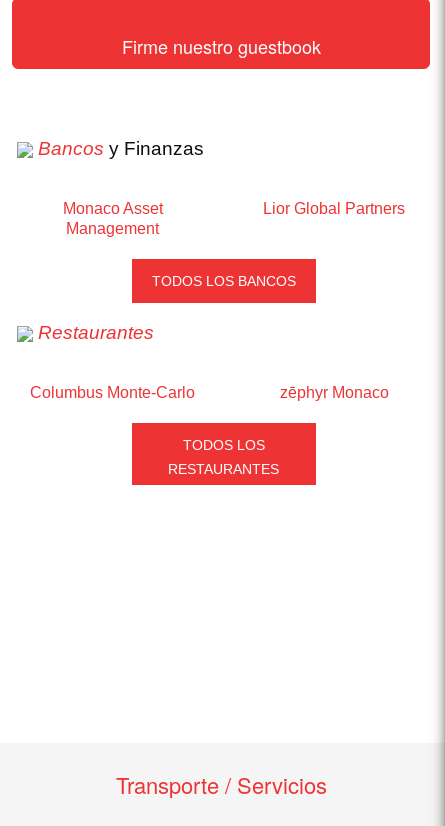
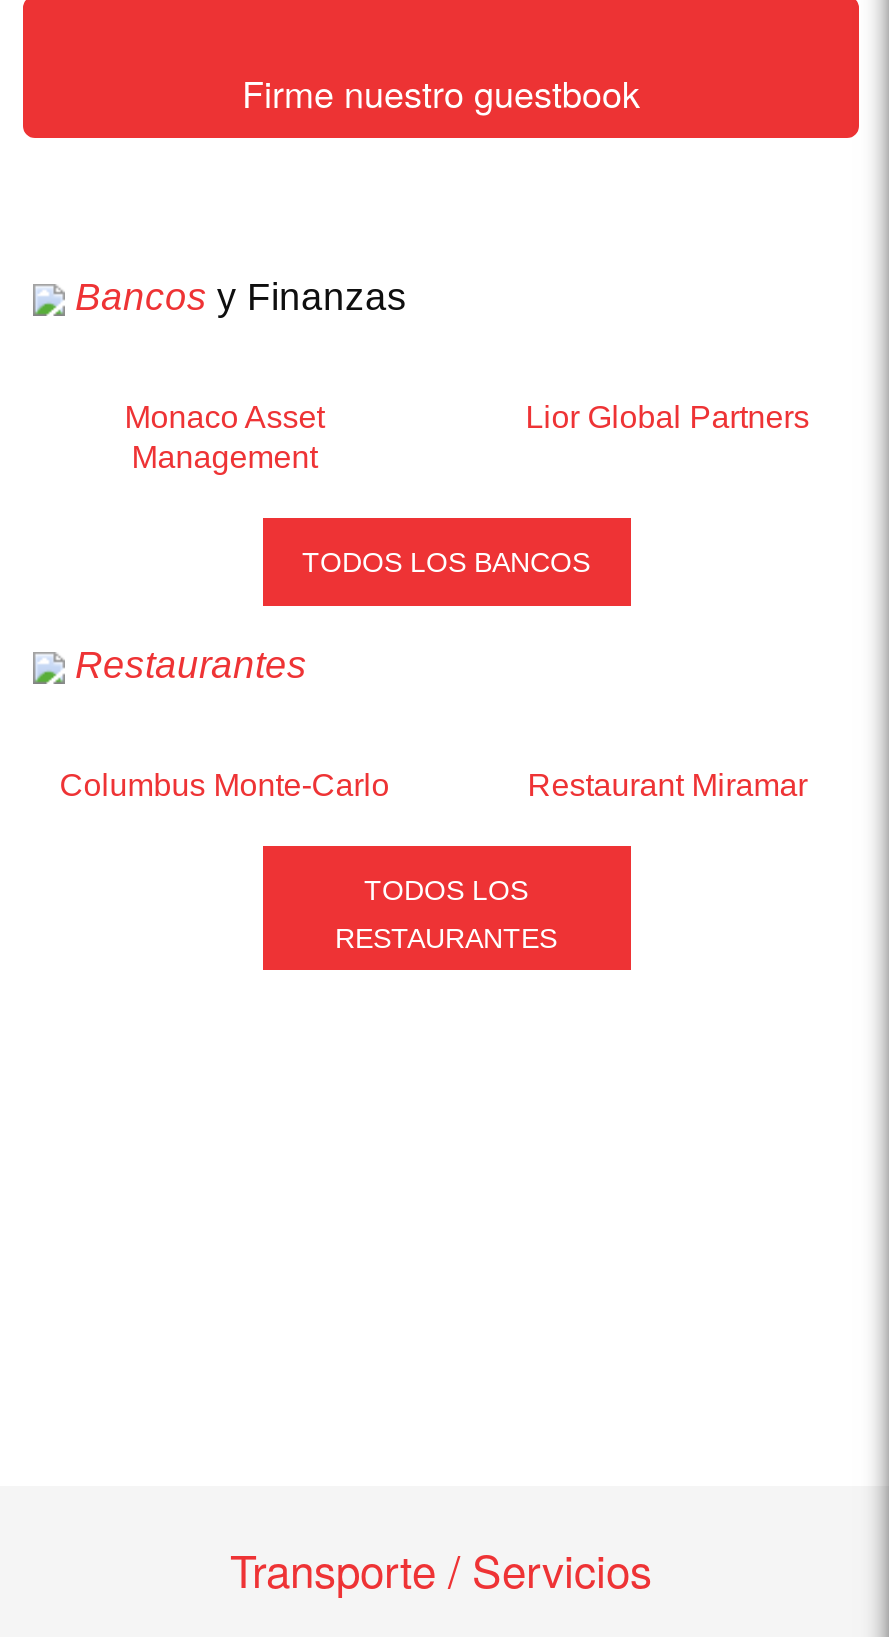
- zēphyr Monaco
+ Restaurant Miramar
